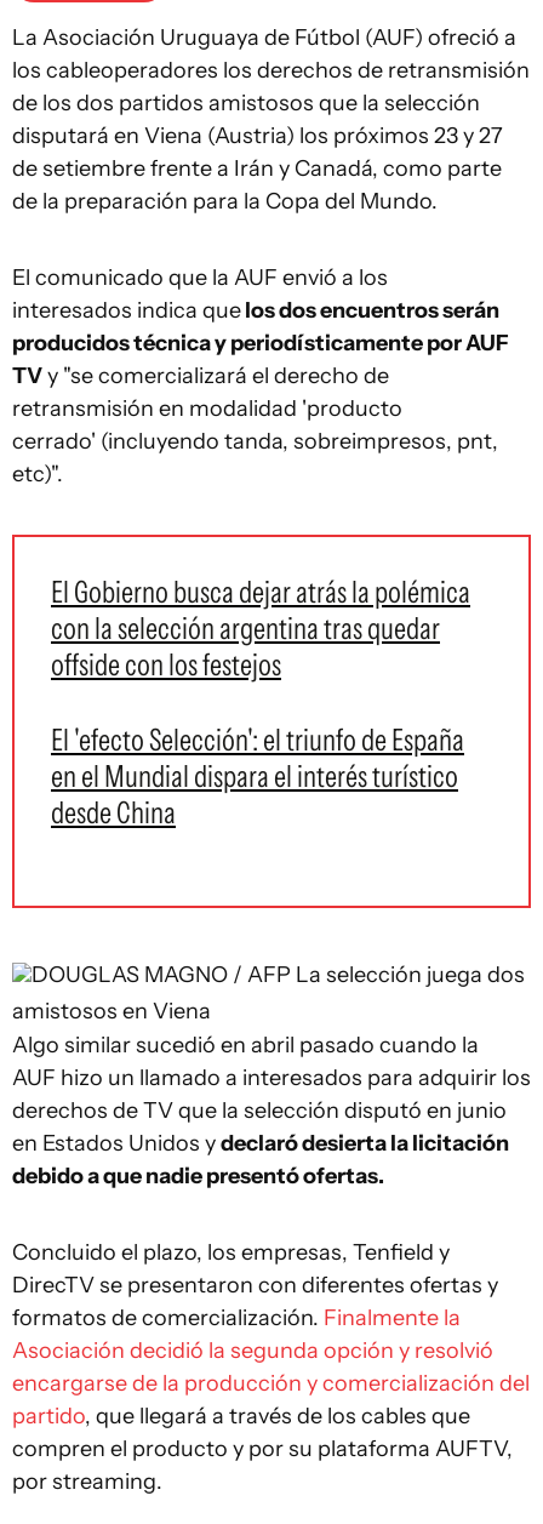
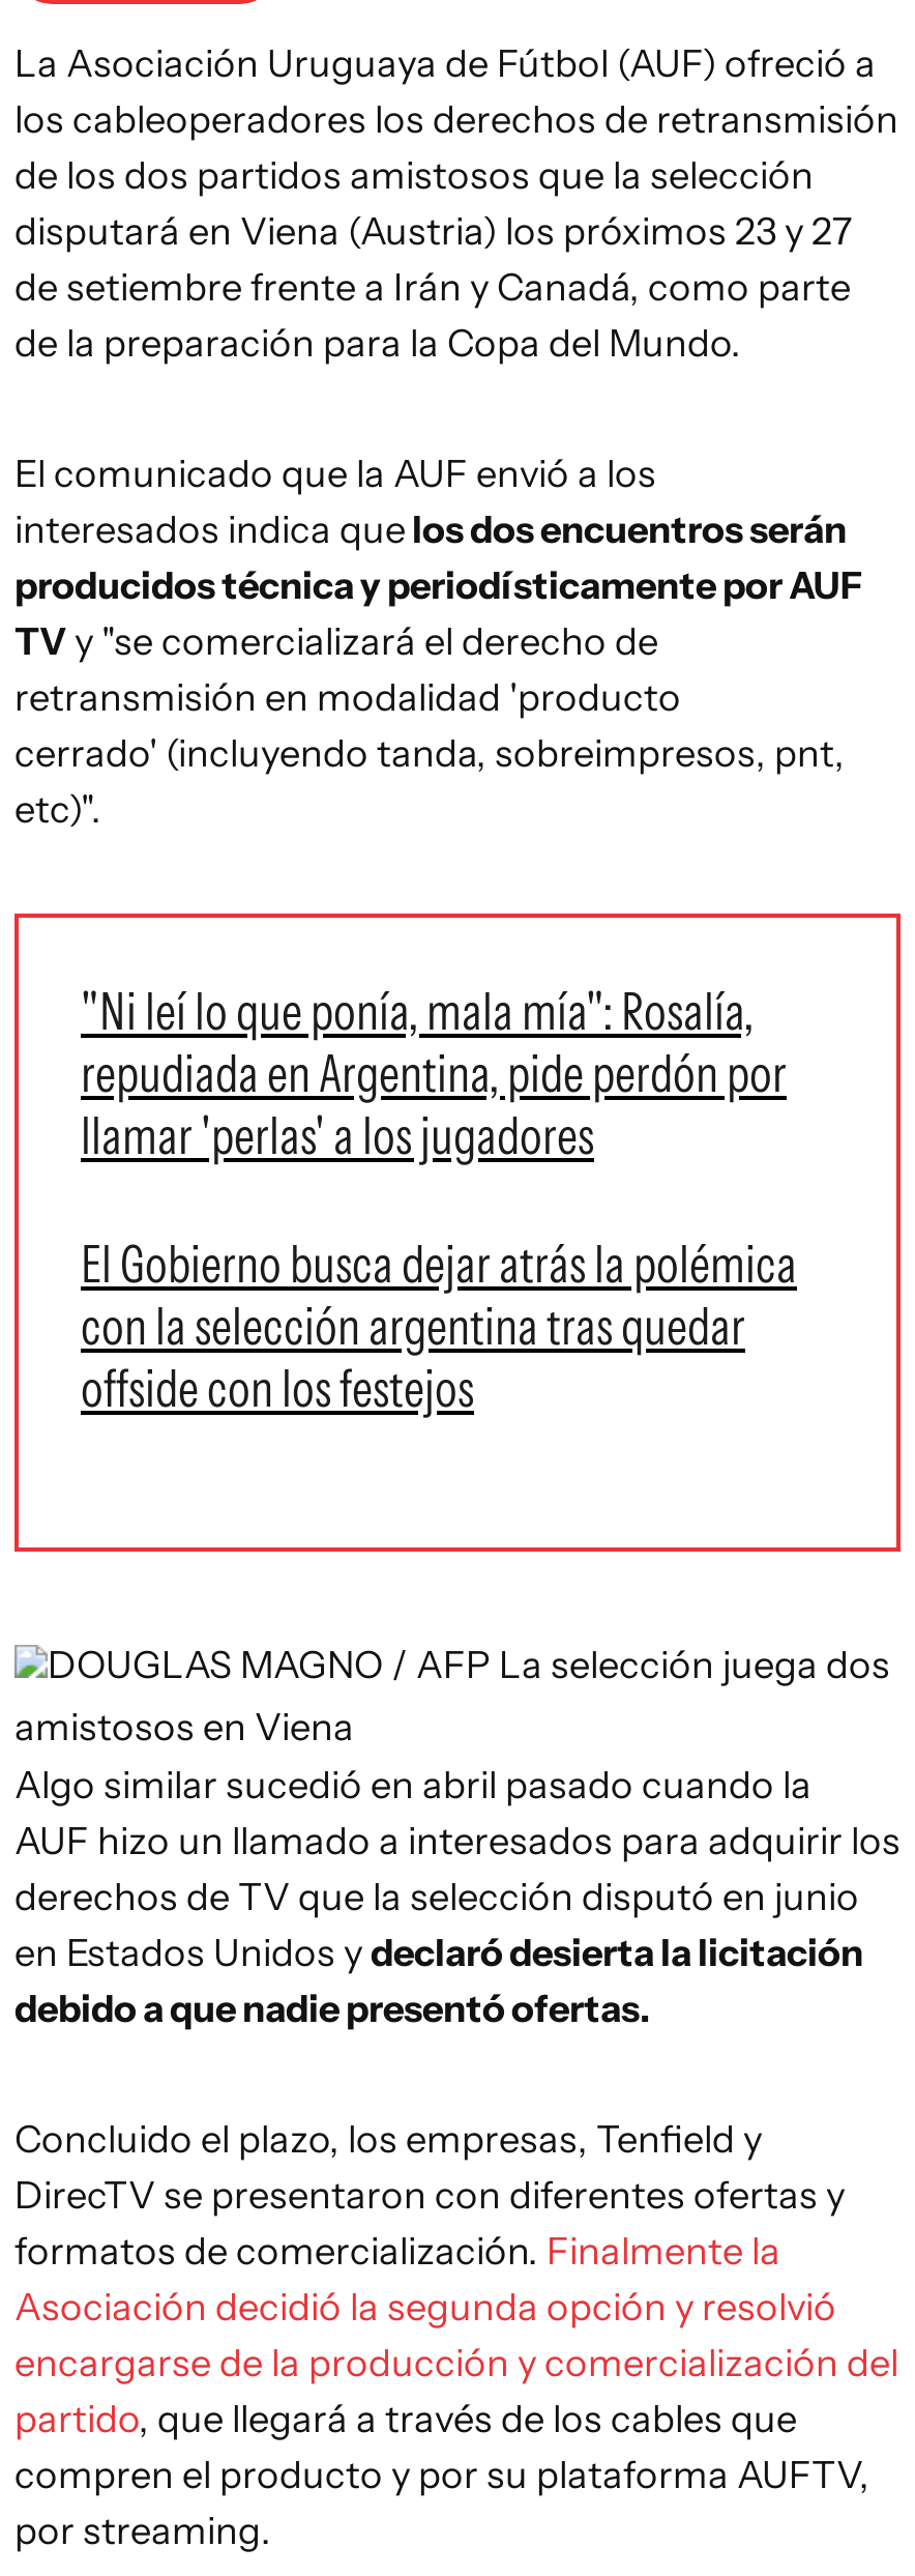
+ "Ni leí lo que ponía, mala mía": Rosalía,
+ repudiada en Argentina, pide perdón por
+ llamar 'perlas' a los jugadores

moved down: El Gobierno busca dejar atrás la polémica | con la selección argentina tras quedar | offside con los festejos

- El 'efecto Selección': el triunfo de España
- en el Mundial dispara el interés turístico
- desde China
